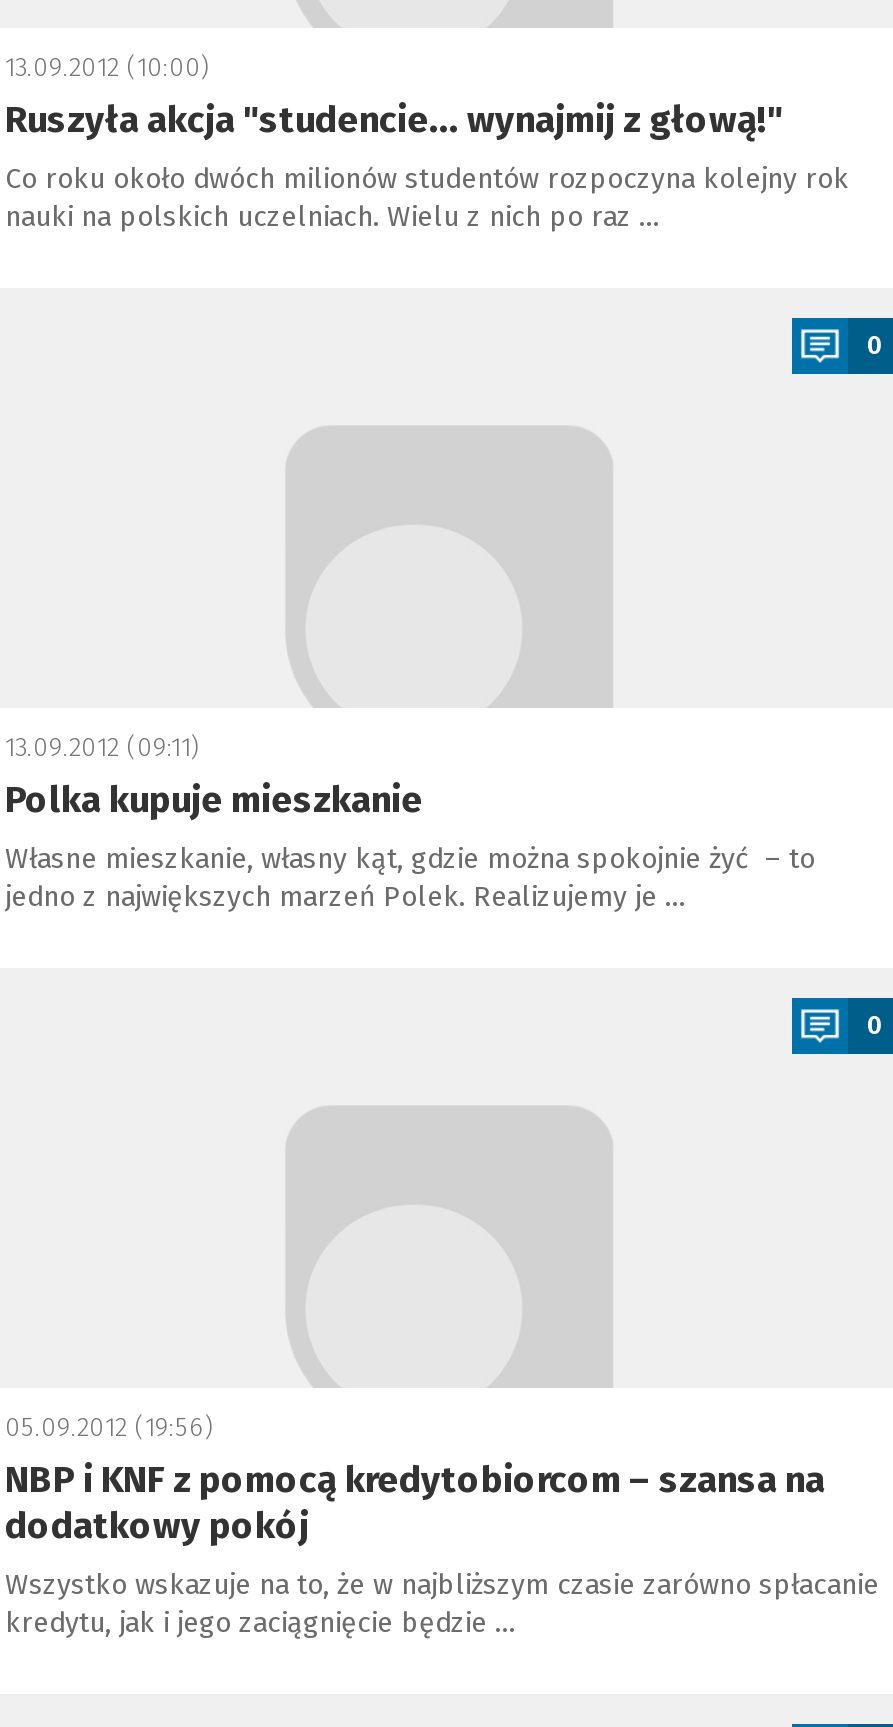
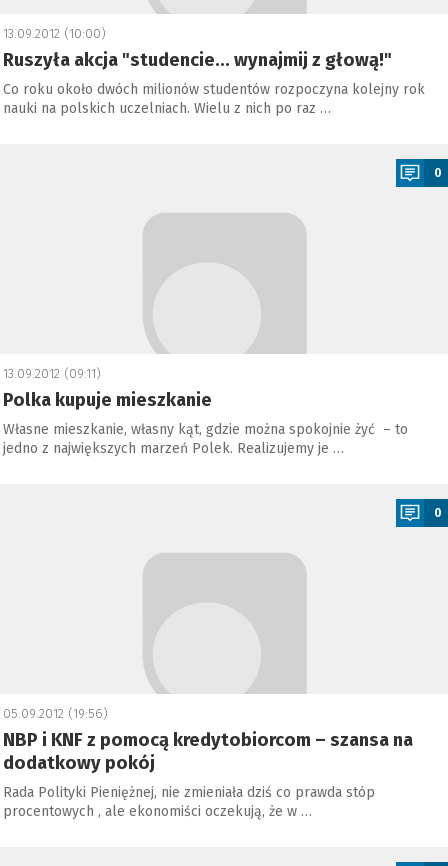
- Wszystko wskazuje na to, że w najbliższym czasie zarówno spłacanie
- kredytu, jak i jego zaciągnięcie będzie …
+ Rada Polityki Pieniężnej, nie zmieniała dziś co prawda stóp
+ procentowych , ale ekonomiści oczekują, że w …
